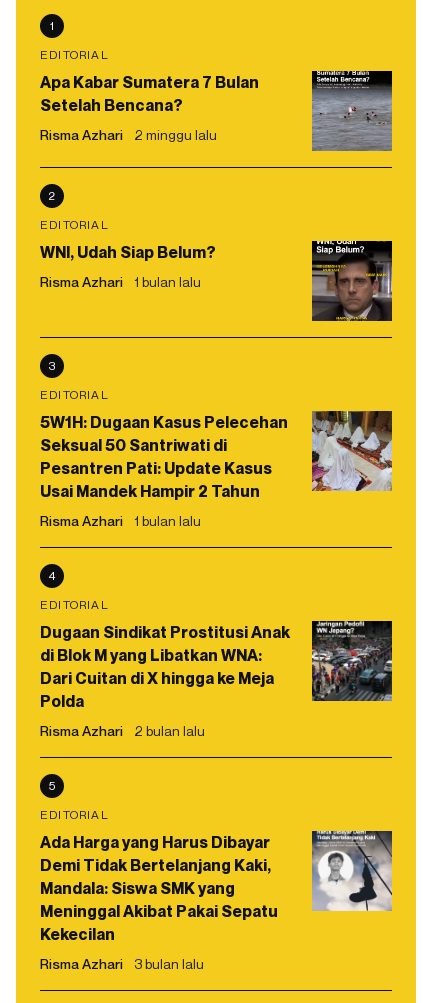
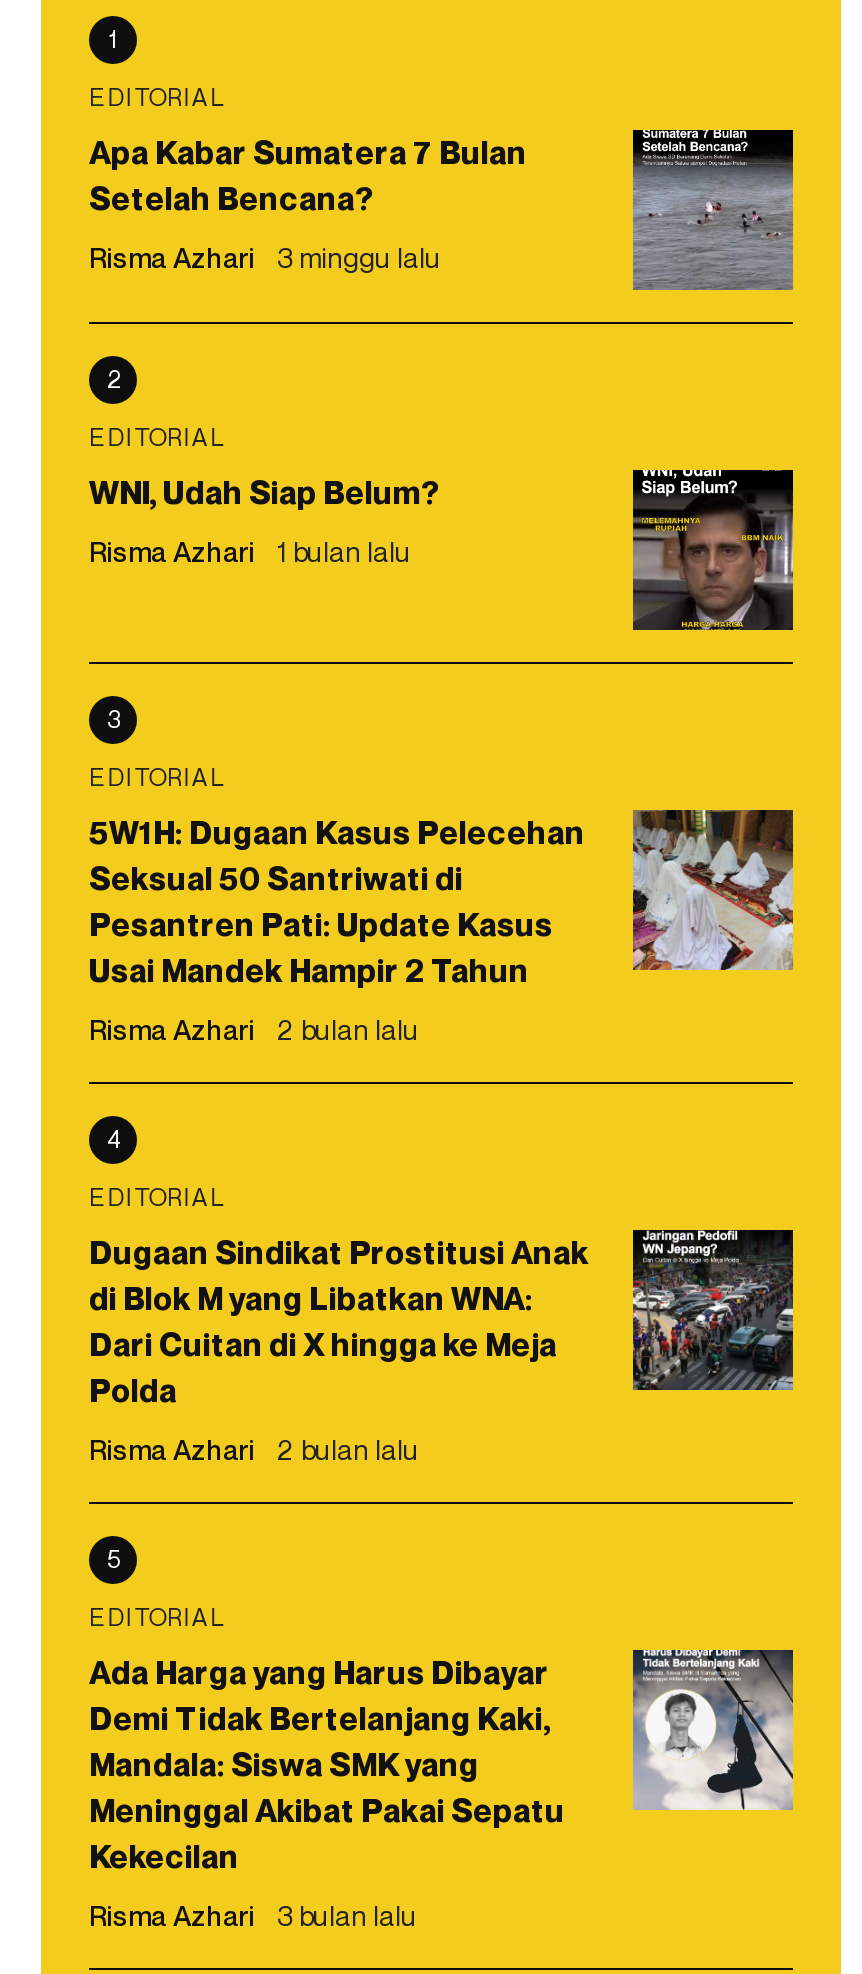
- Risma Azhari 2 minggu lalu
+ Risma Azhari 3 minggu lalu

- Risma Azhari 1 bulan lalu
+ Risma Azhari 2 bulan lalu
